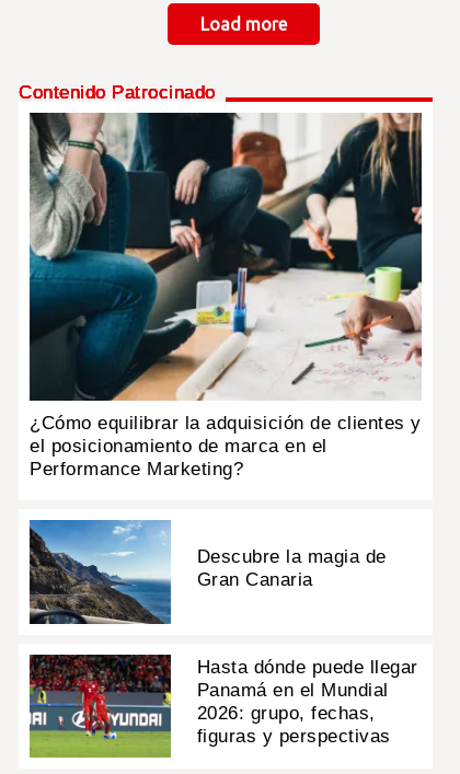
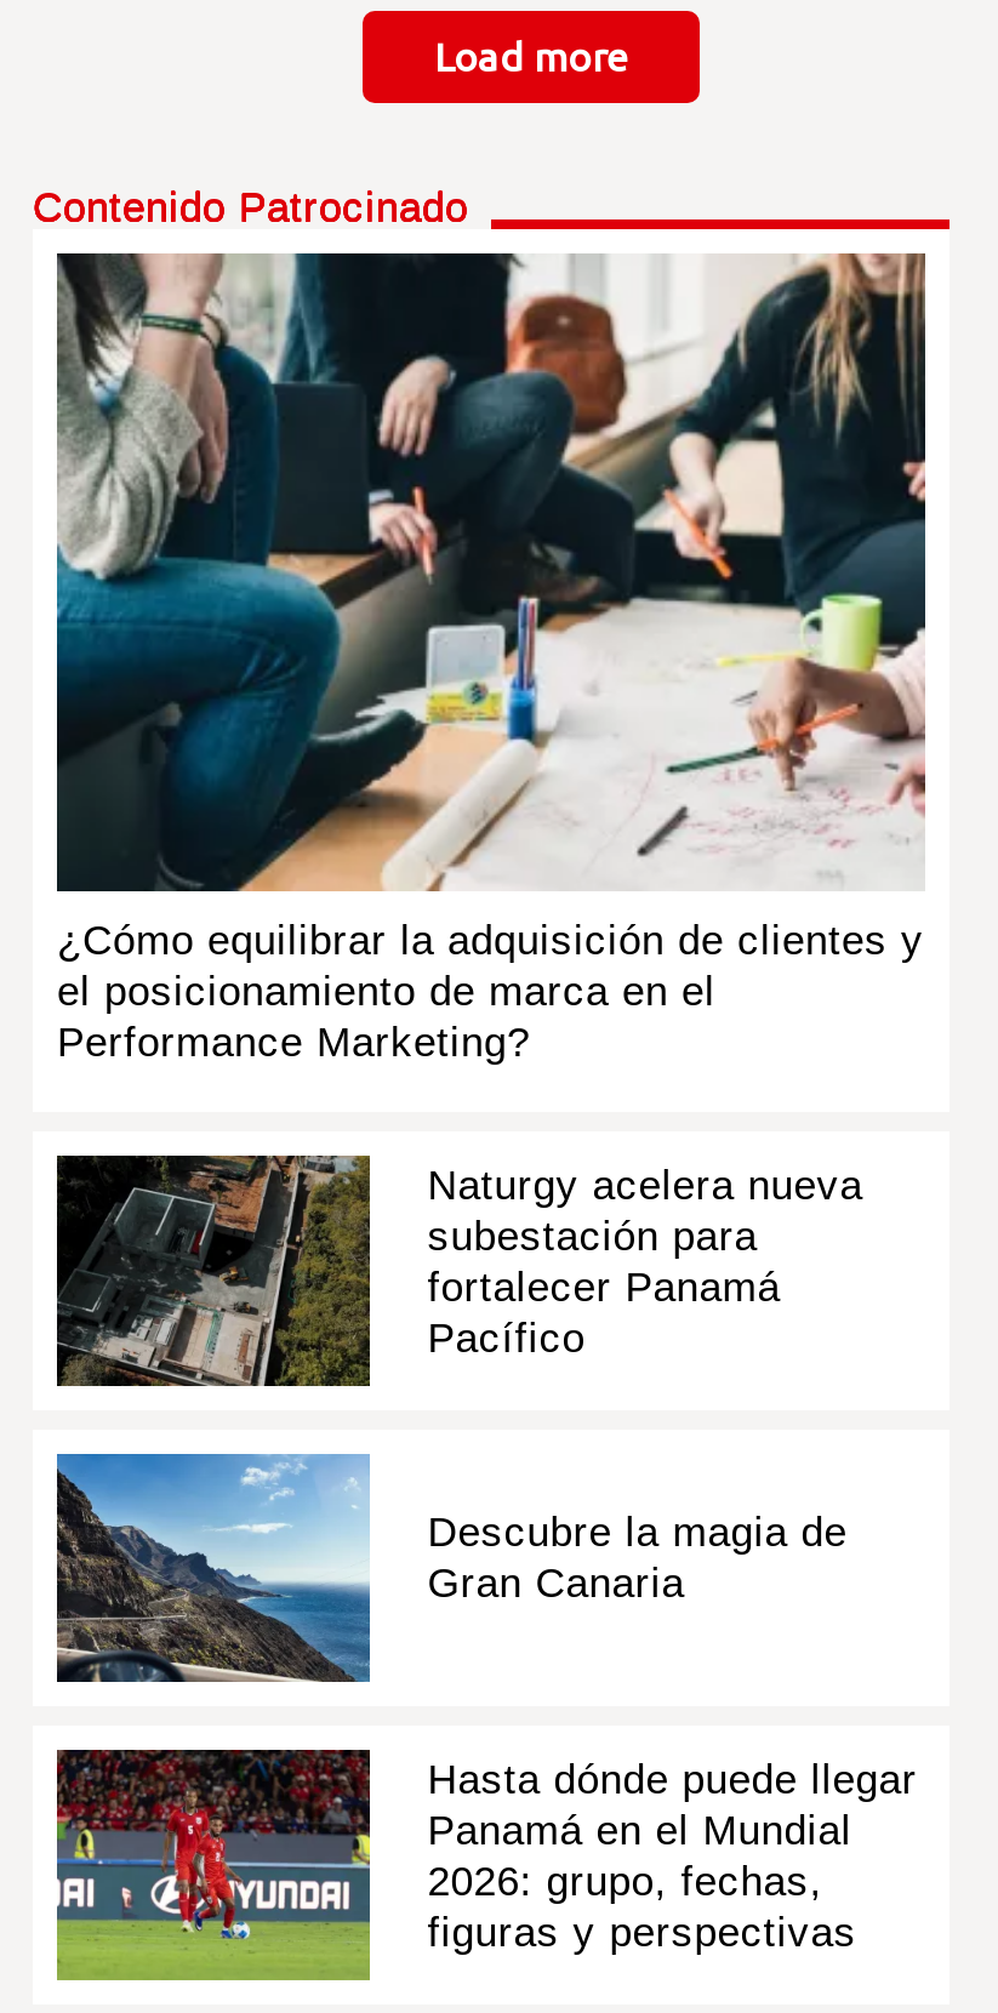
+ [image]
+ Naturgy acelera nueva
+ subestación para
+ fortalecer Panamá
+ Pacífico
